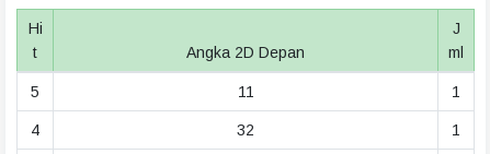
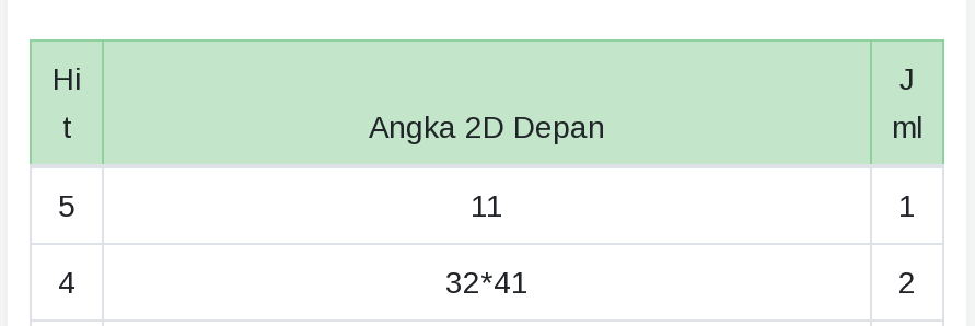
- 32
+ 32*41

- 1
+ 2
